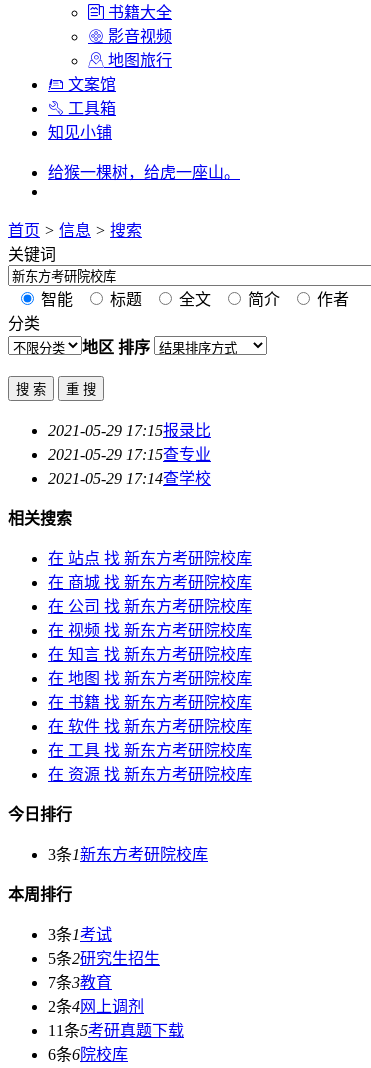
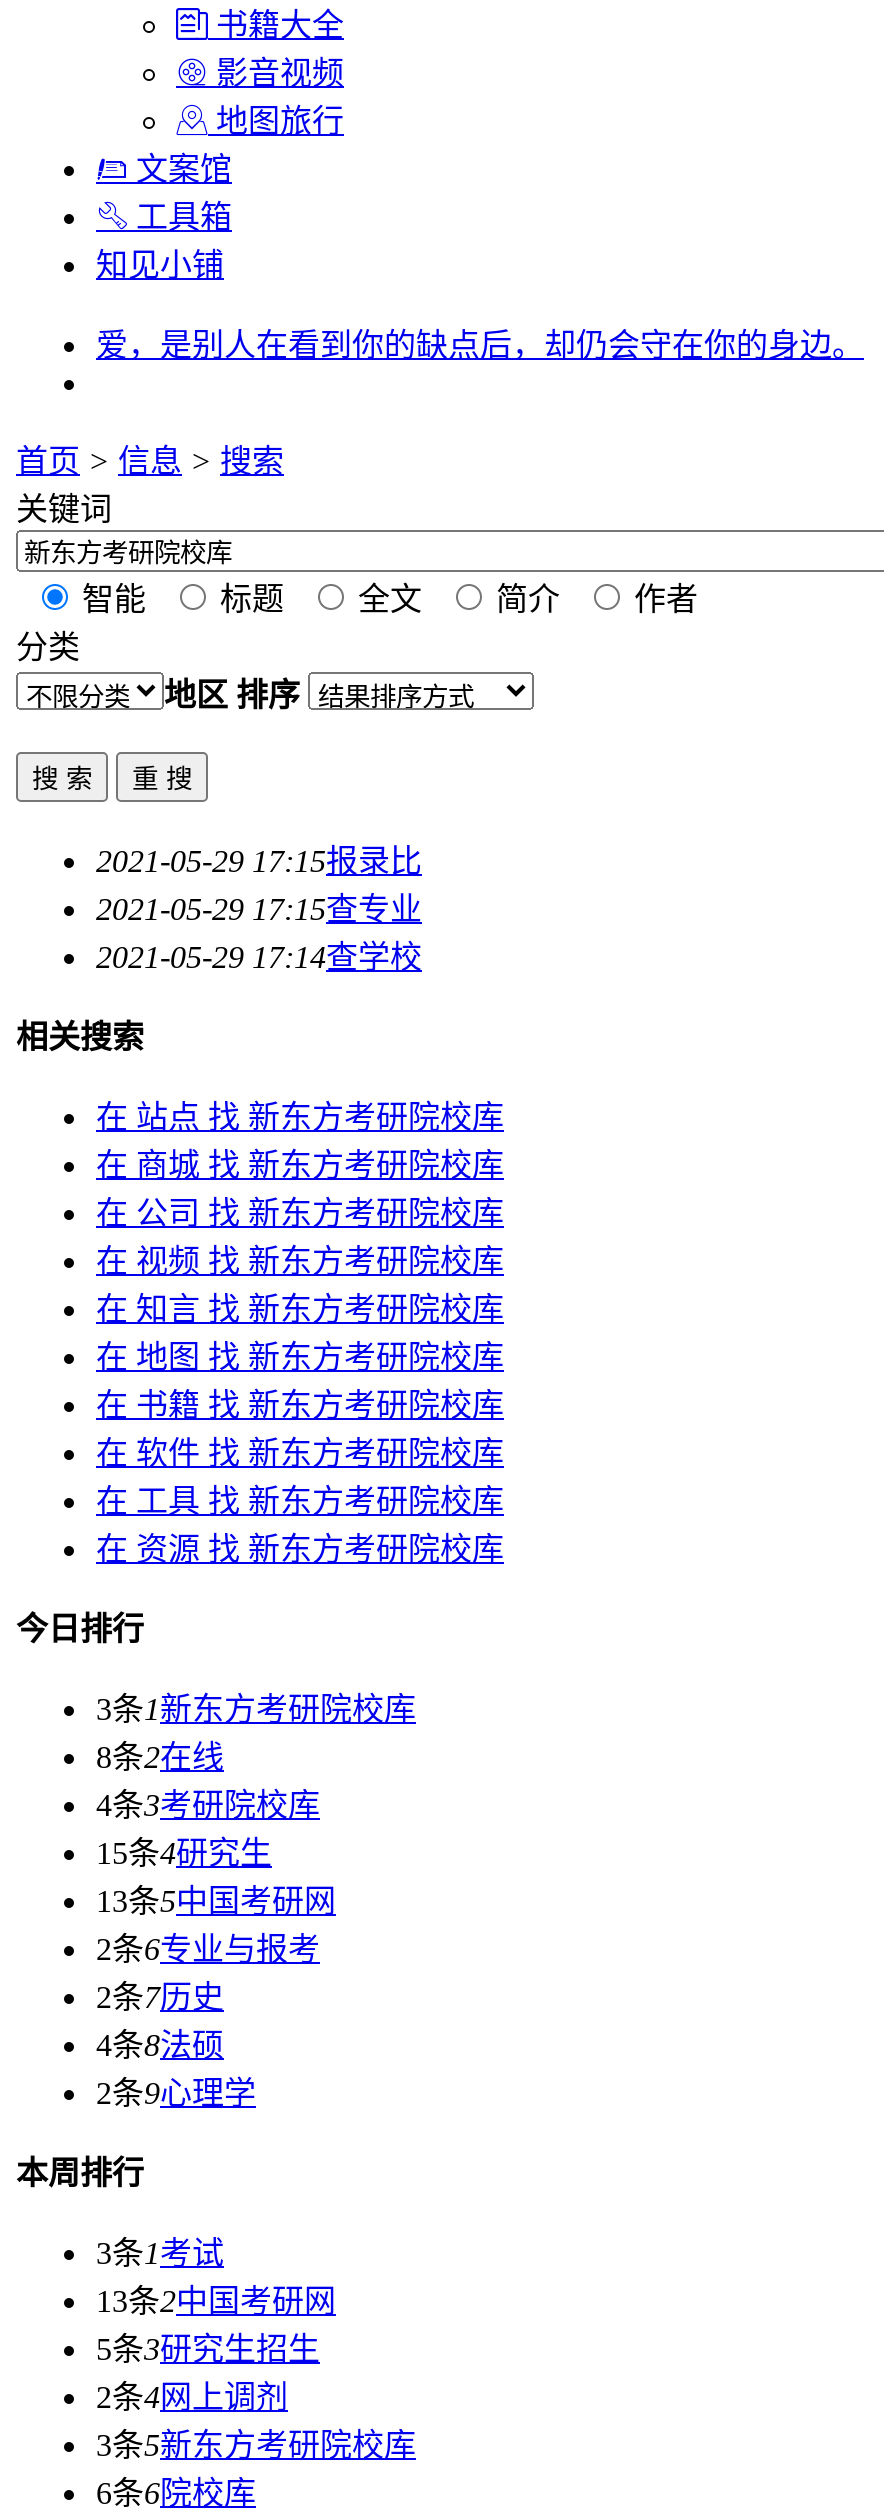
- 给猴一棵树，给虎一座山。
+ 爱，是别人在看到你的缺点后，却仍会守在你的身边。

+ 8条2在线
+ 4条3考研院校库
+ 15条4研究生
+ 13条5中国考研网
+ 2条6专业与报考
+ 2条7历史
+ 4条8法硕
+ 2条9心理学

- 5条2研究生招生
- 7条3教育
+ 13条2中国考研网
+ 5条3研究生招生

- 11条5考研真题下载
+ 3条5新东方考研院校库
